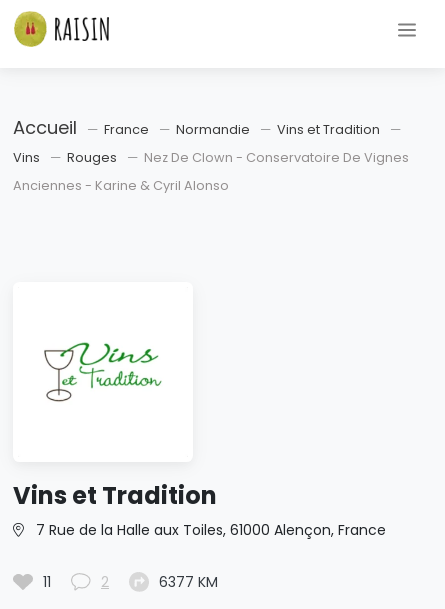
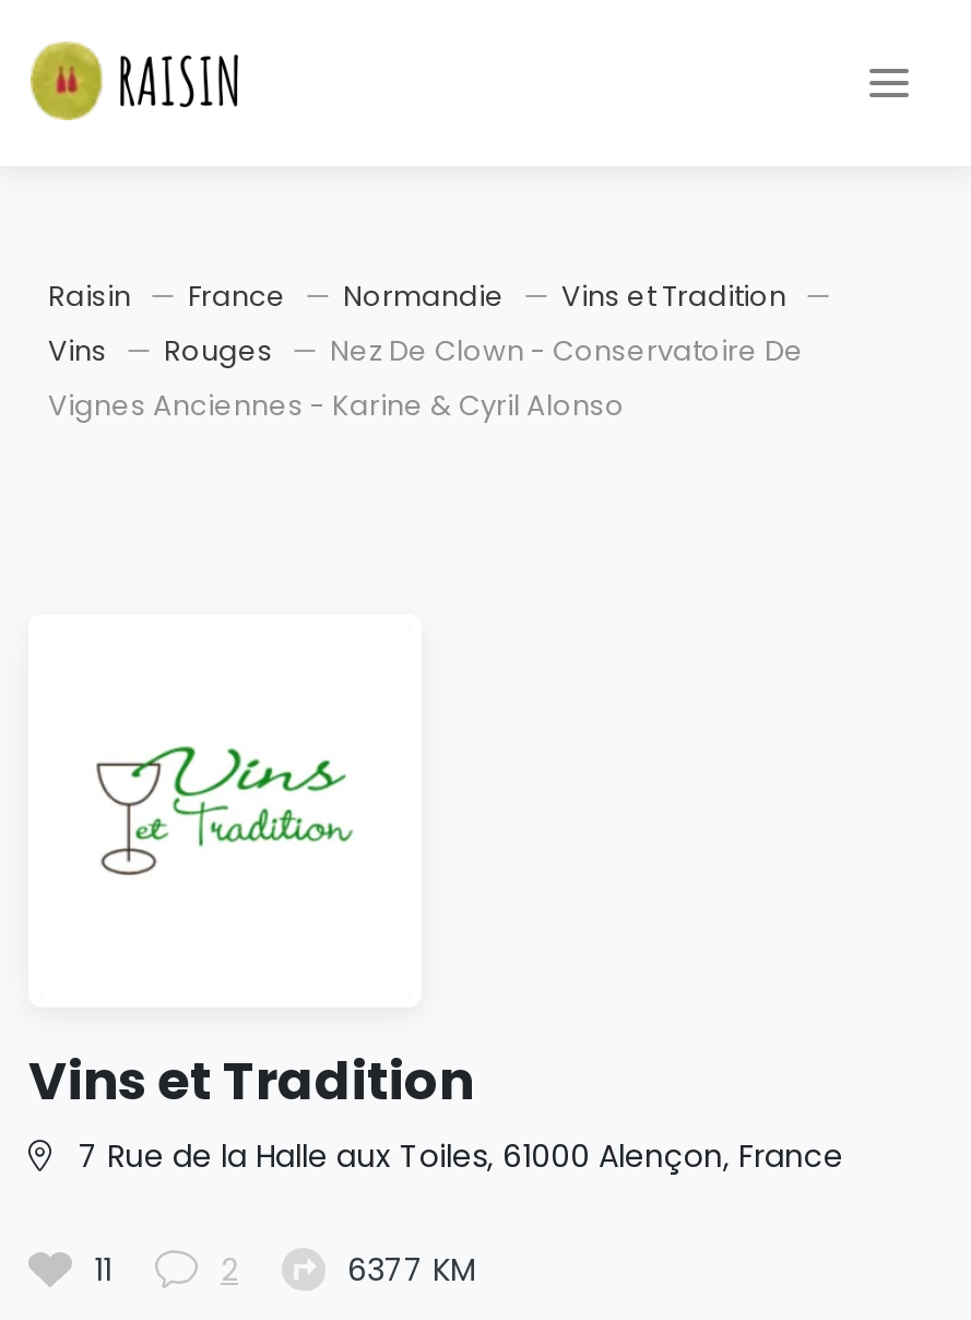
- Accueil
+ Raisin
